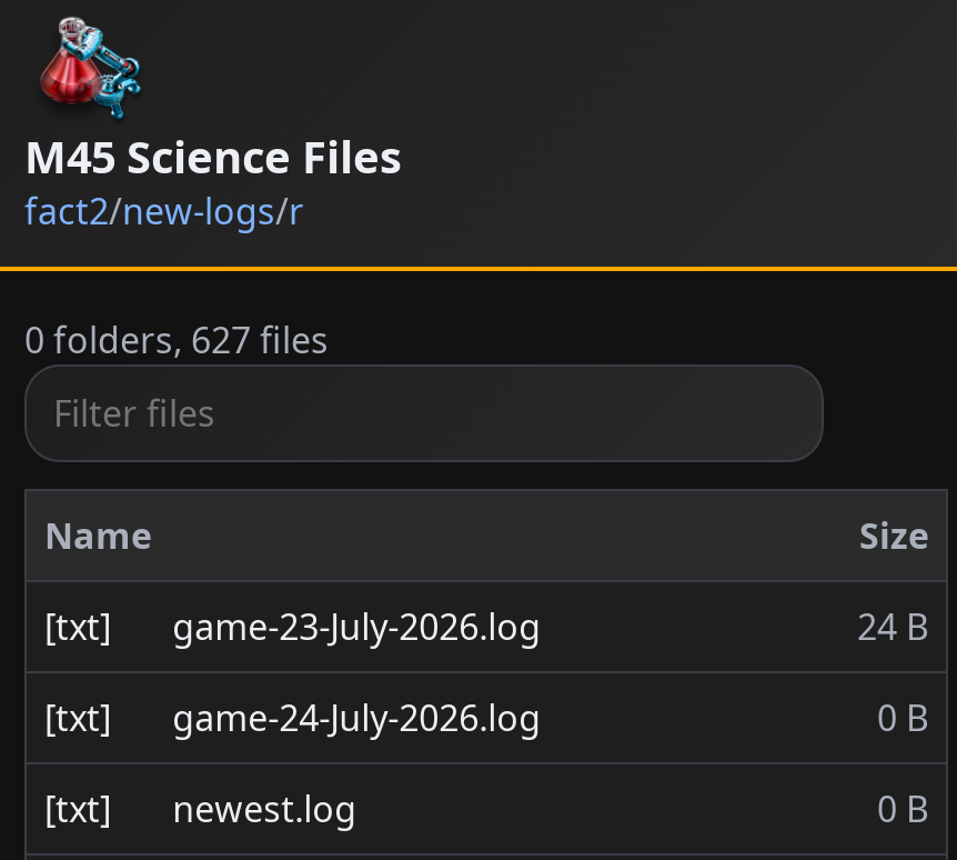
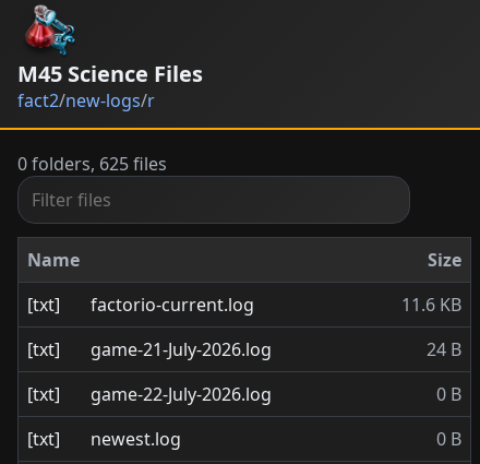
- 0 folders, 627 files
+ 0 folders, 625 files

- game-23-July-2026.log
+ factorio-current.log
+ 11.6 KB
+ [txt]
+ game-21-July-2026.log

- [txt] game-24-July-2026.log
+ [txt] game-22-July-2026.log
